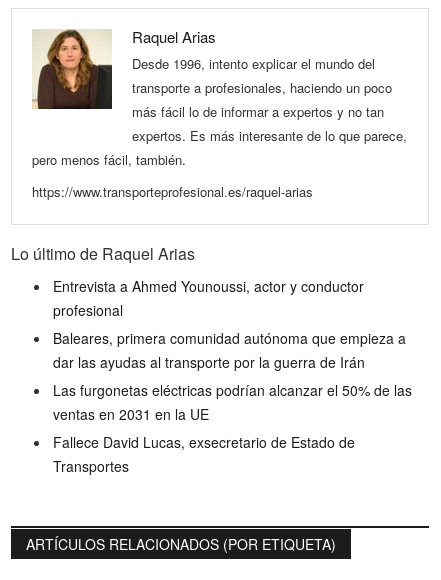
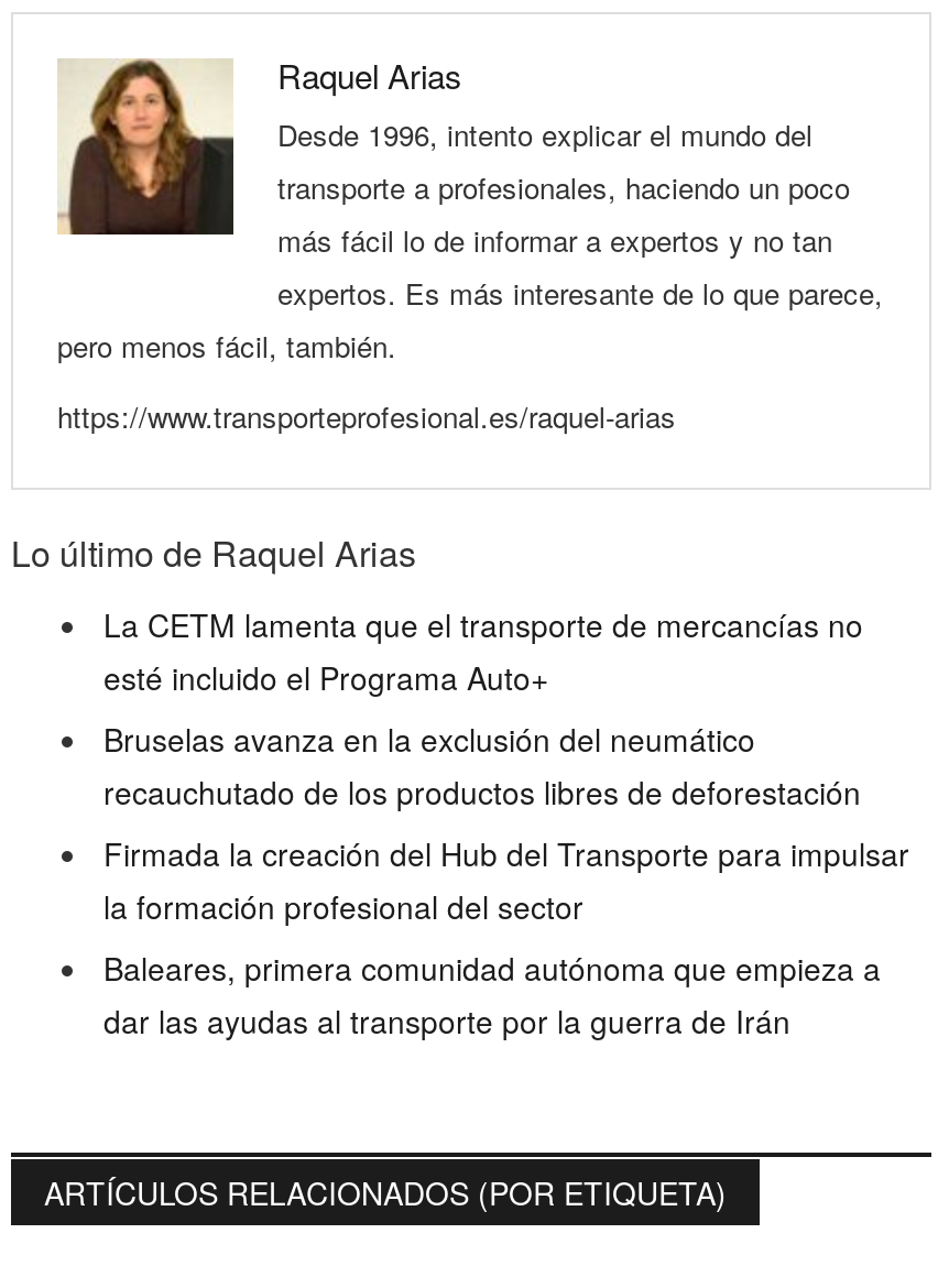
- Entrevista a Ahmed Younoussi, actor y conductor
- profesional
+ La CETM lamenta que el transporte de mercancías no
+ esté incluido el Programa Auto+
+ Bruselas avanza en la exclusión del neumático
+ recauchutado de los productos libres de deforestación
+ Firmada la creación del Hub del Transporte para impulsar
+ la formación profesional del sector

moved down: Baleares, primera comunidad autónoma que empieza a | dar las ayudas al transporte por la guerra de Irán

- Las furgonetas eléctricas podrían alcanzar el 50% de las
- ventas en 2031 en la UE
- Fallece David Lucas, exsecretario de Estado de
- Transportes
